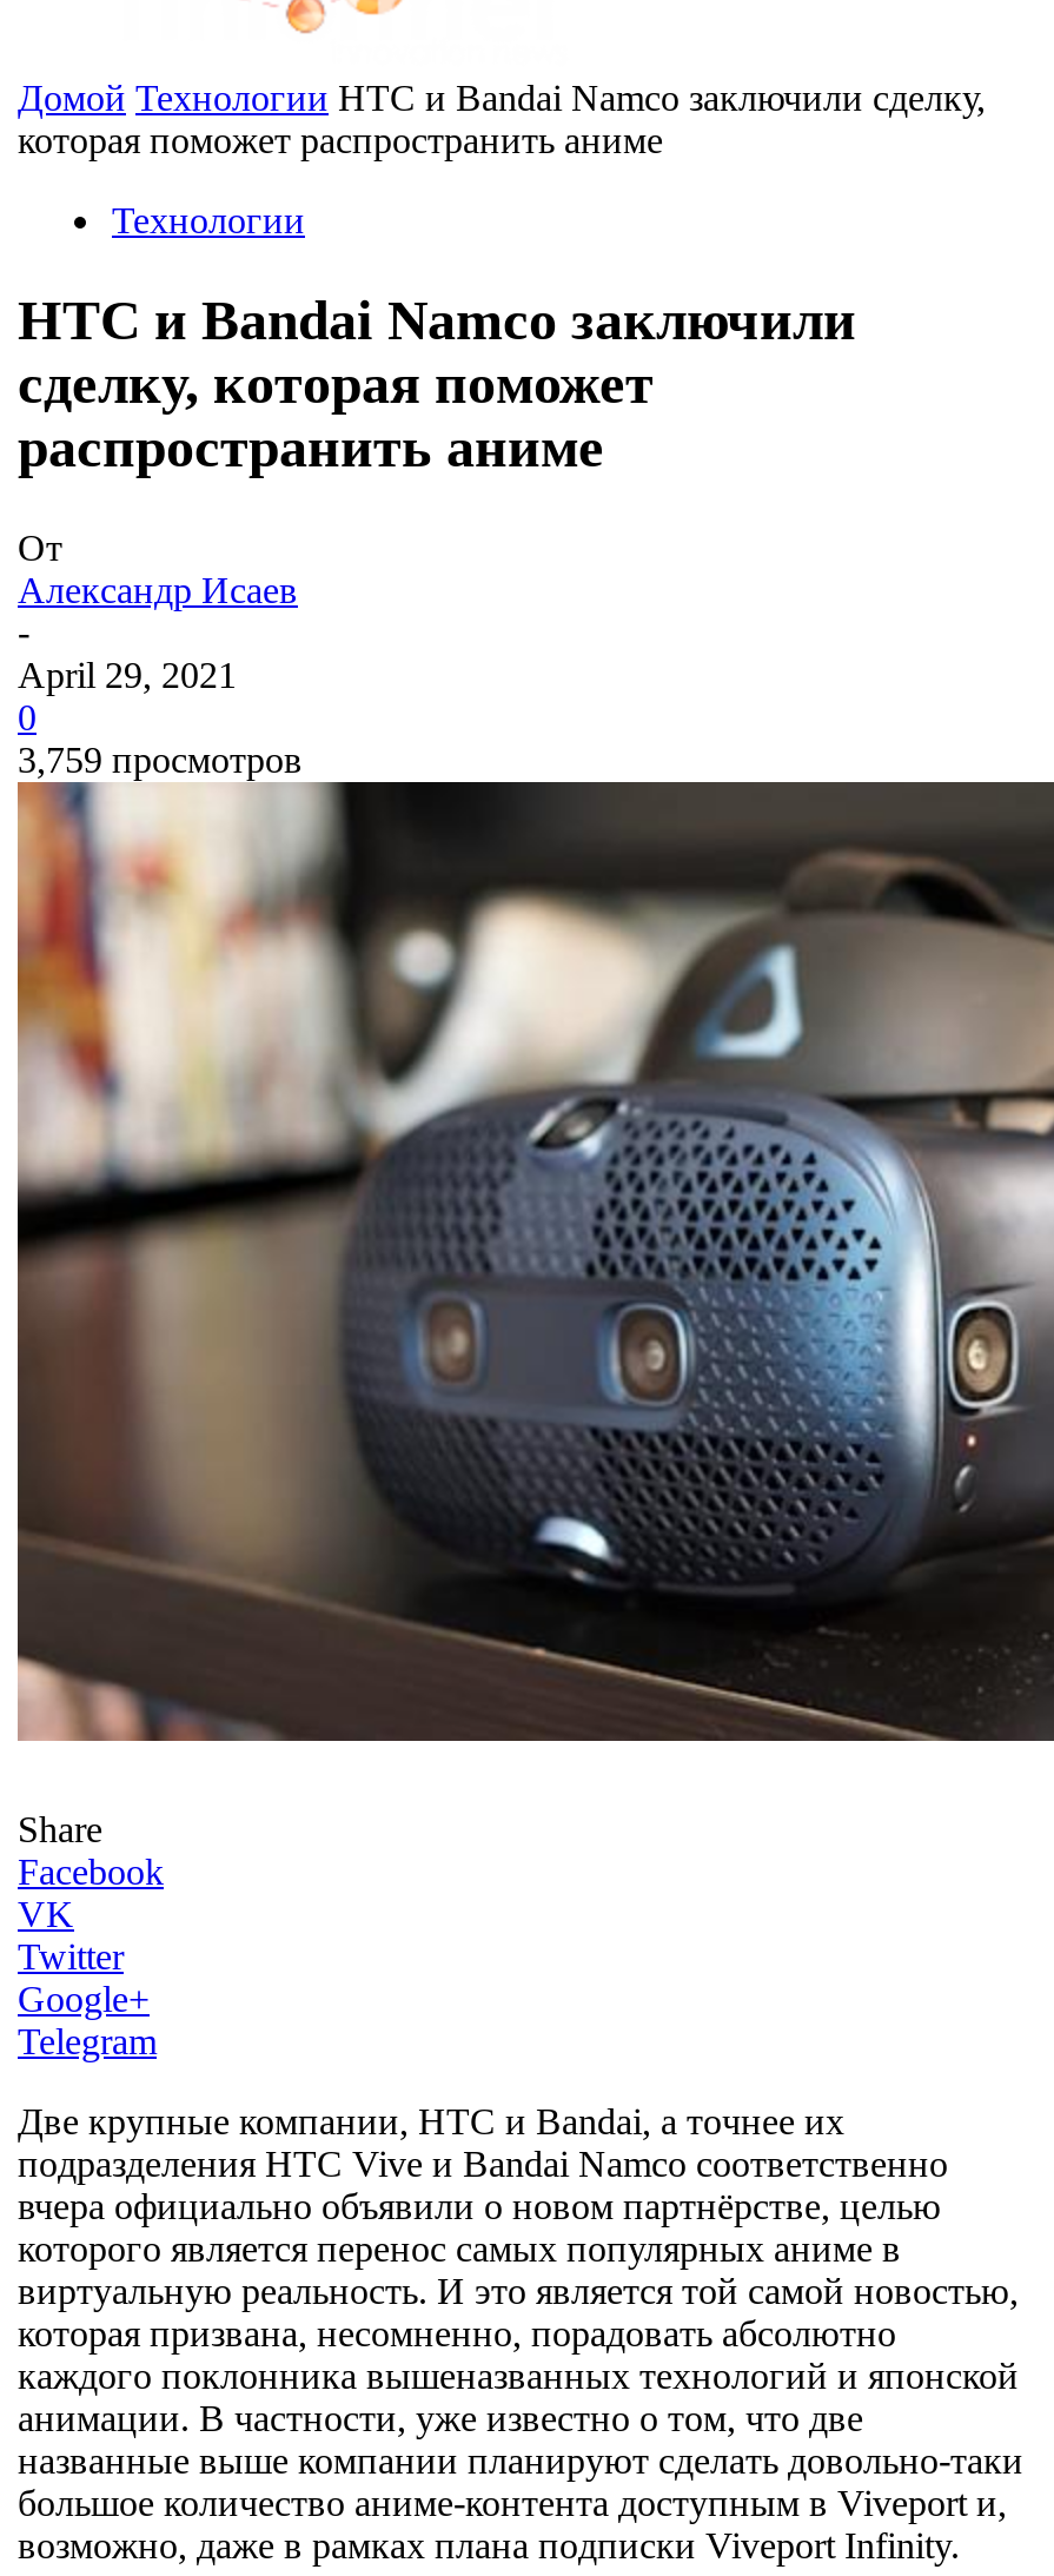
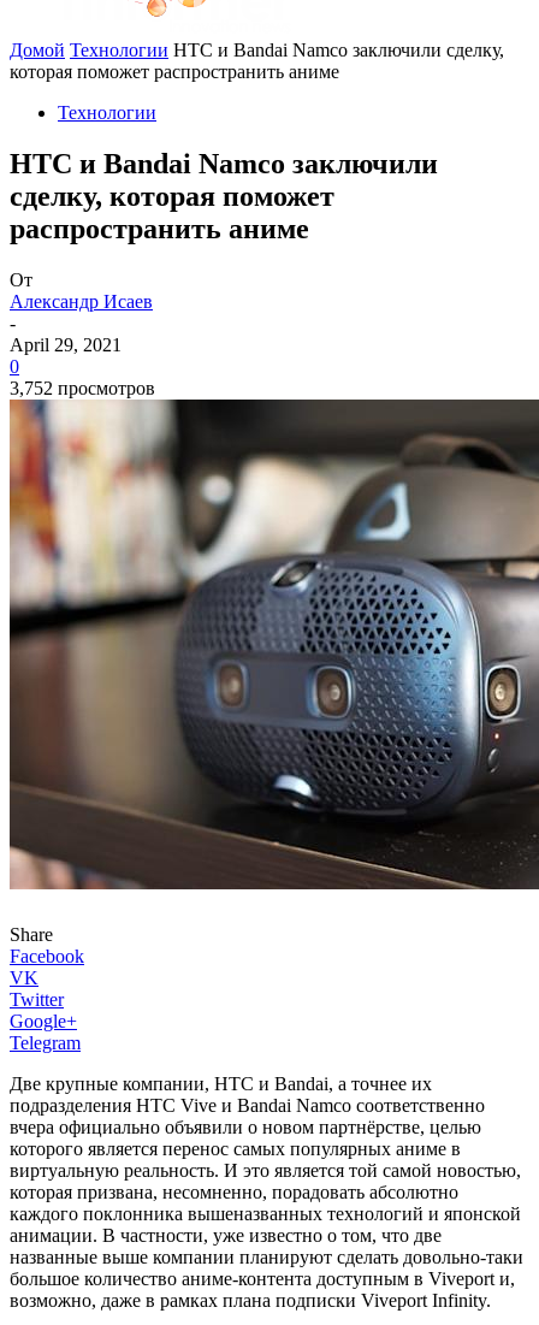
- 3,759 просмотров
+ 3,752 просмотров
